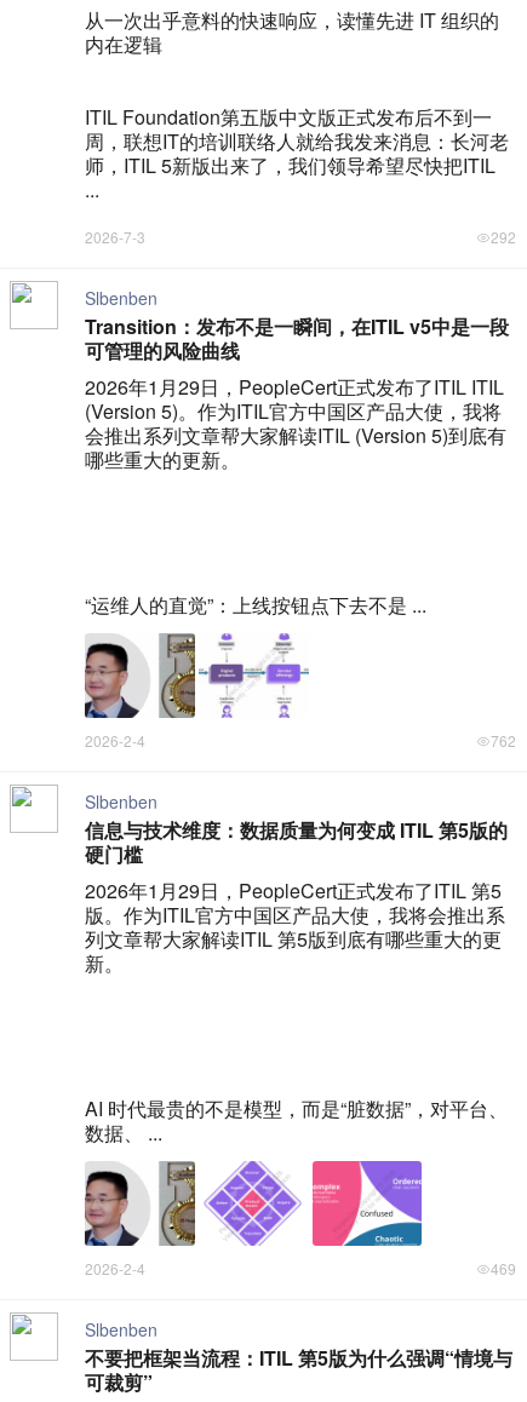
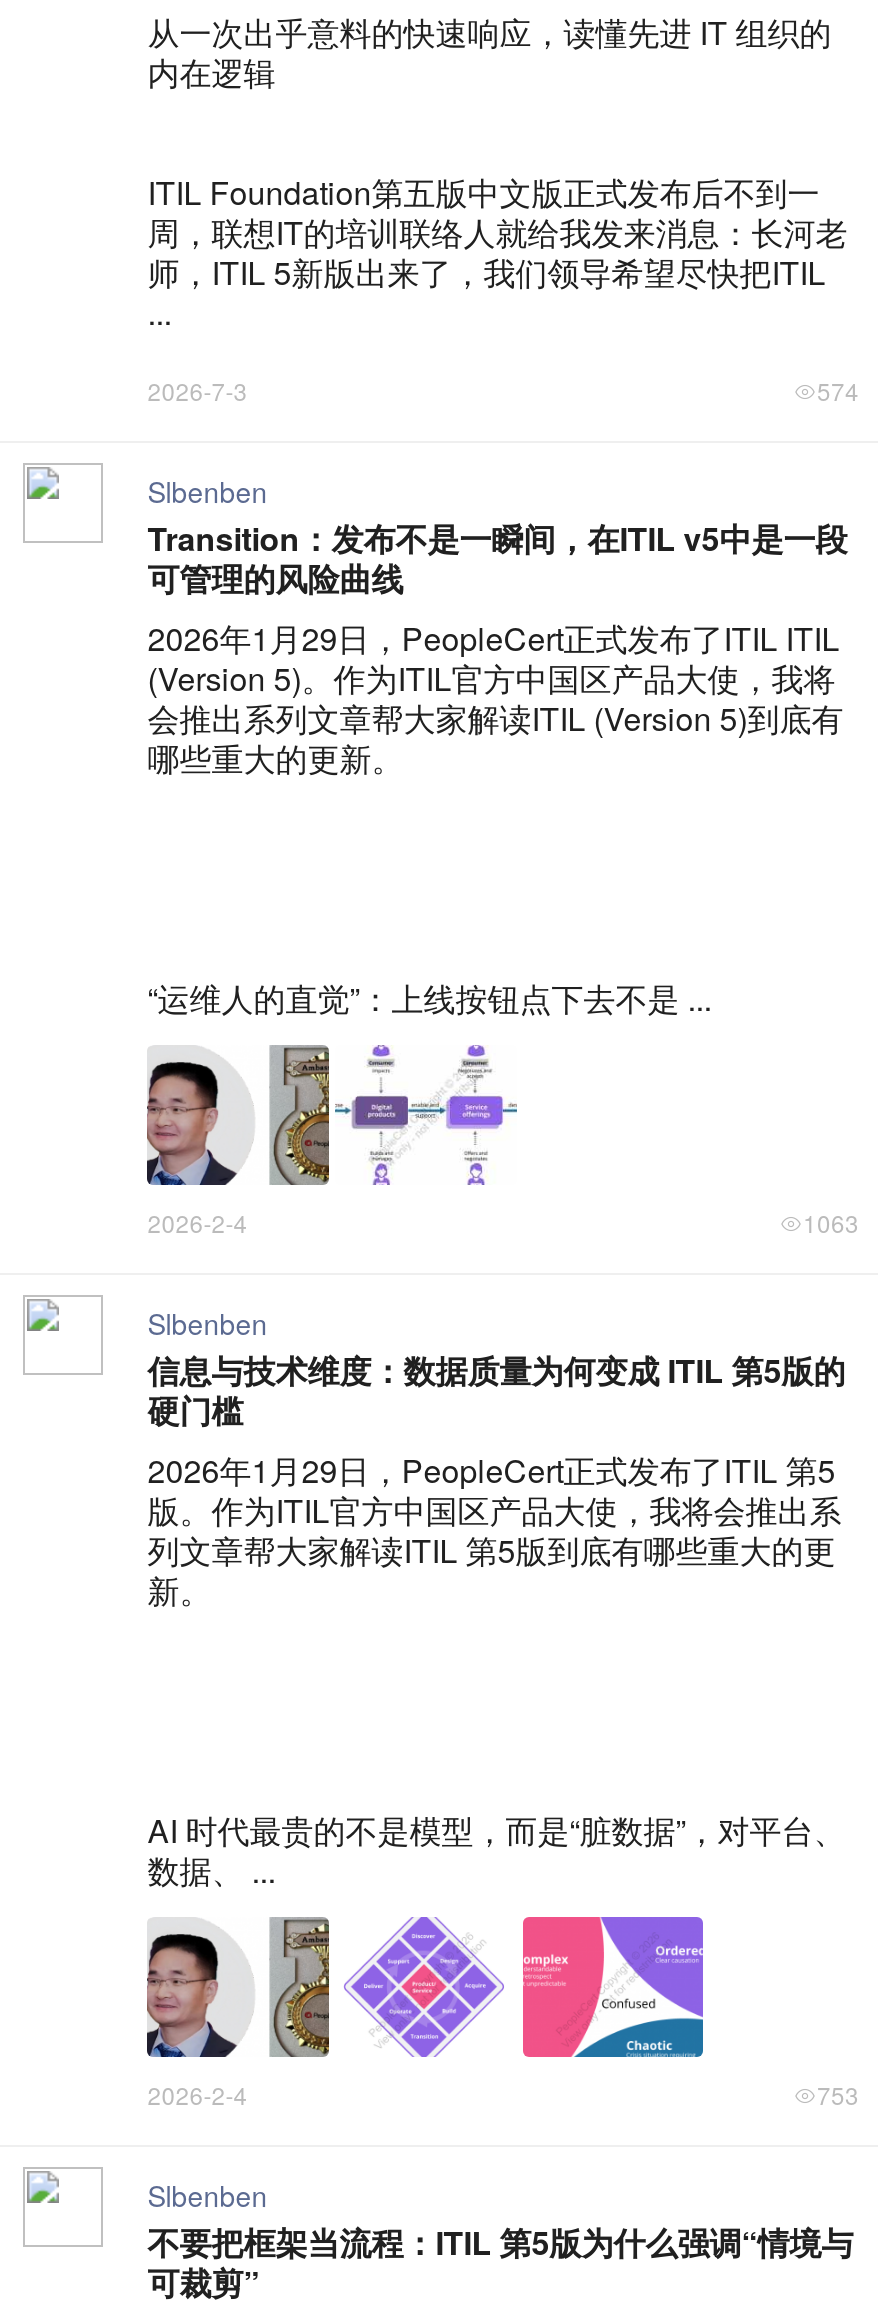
- 292
+ 574

- 762
+ 1063

- 469
+ 753
